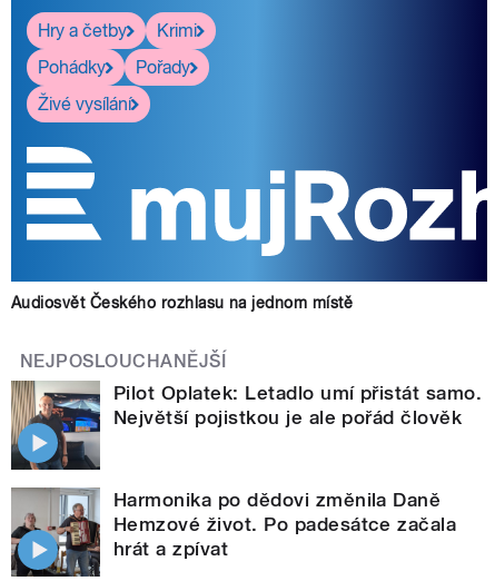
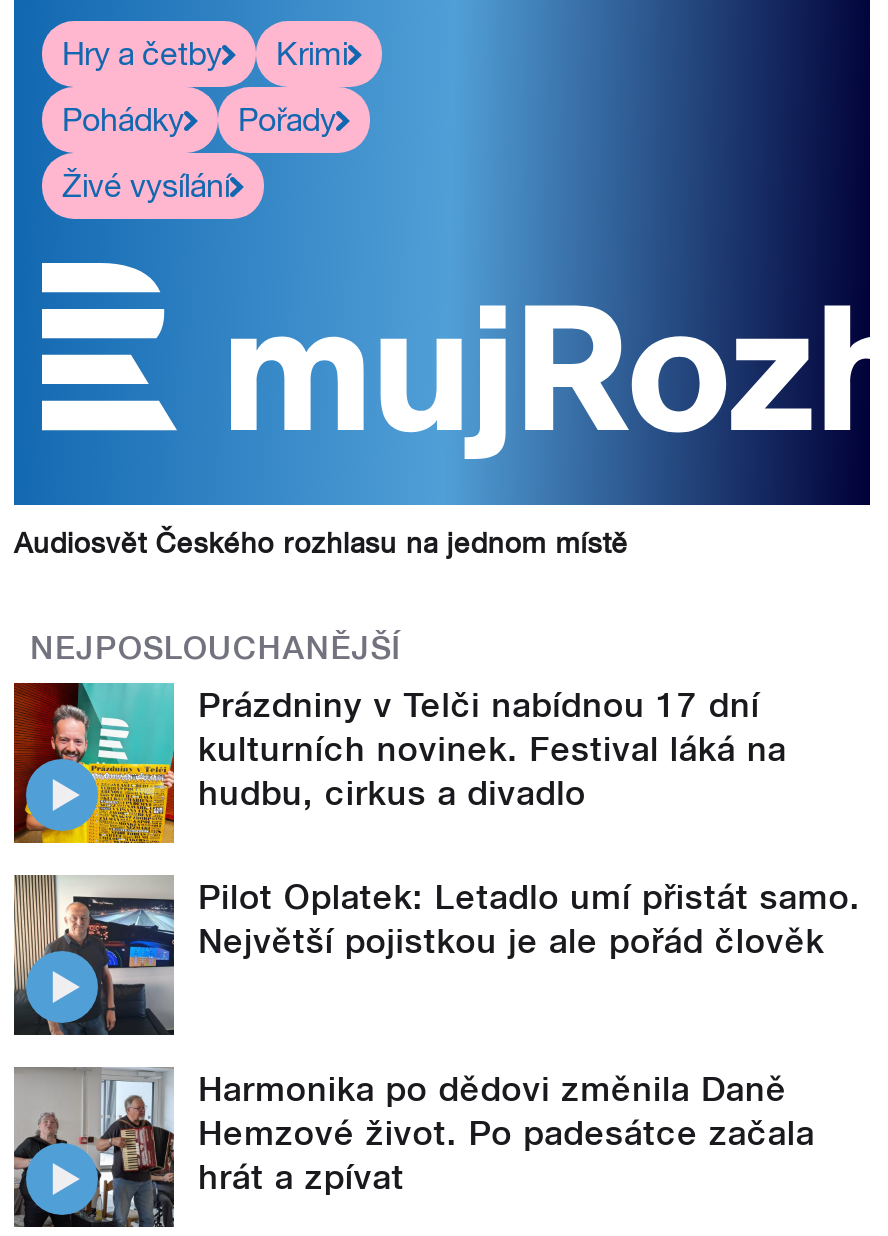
+ [image]
+ Prázdniny v Telči nabídnou 17 dní
+ kulturních novinek. Festival láká na
+ hudbu, cirkus a divadlo
